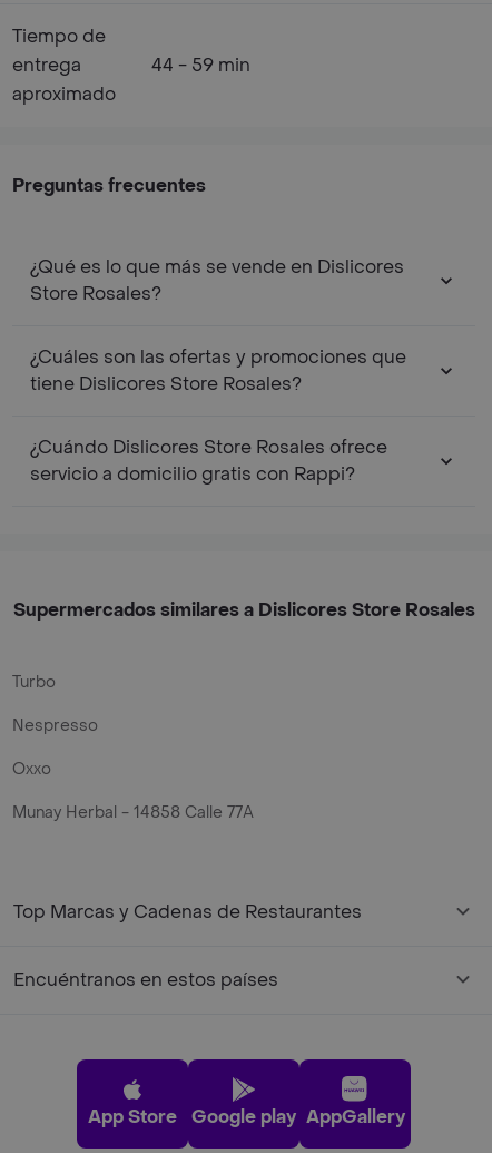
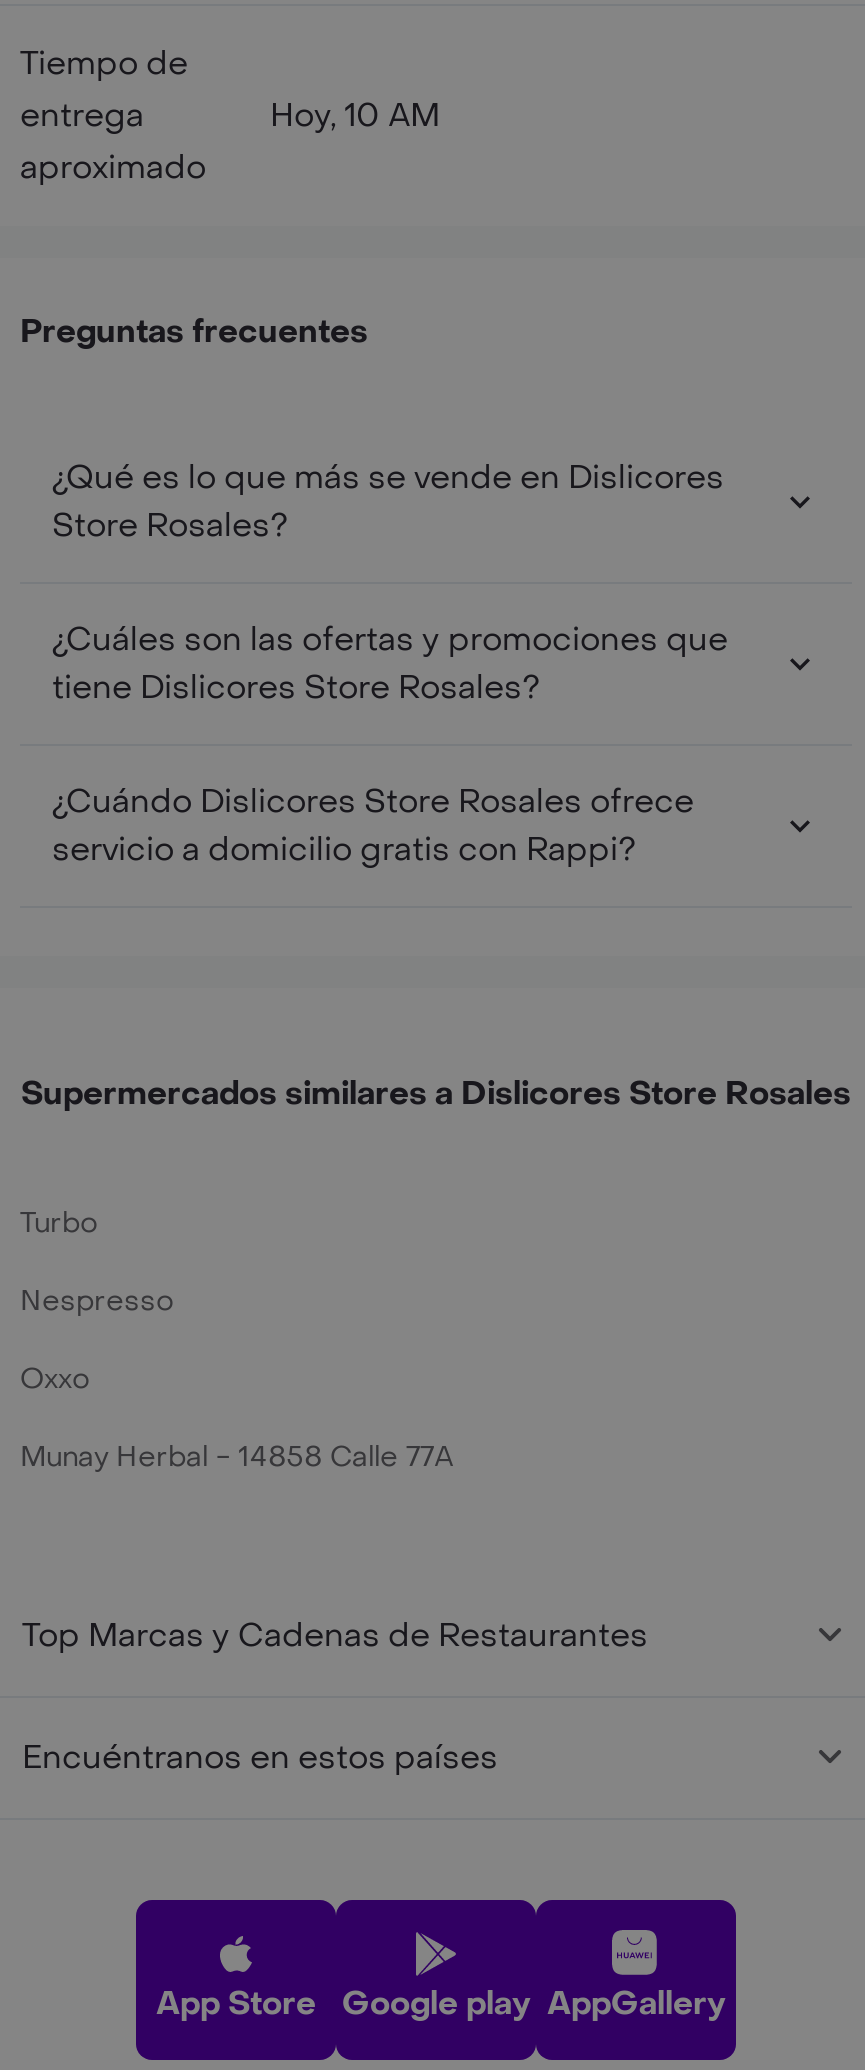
- 44 - 59 min
+ Hoy, 10 AM
